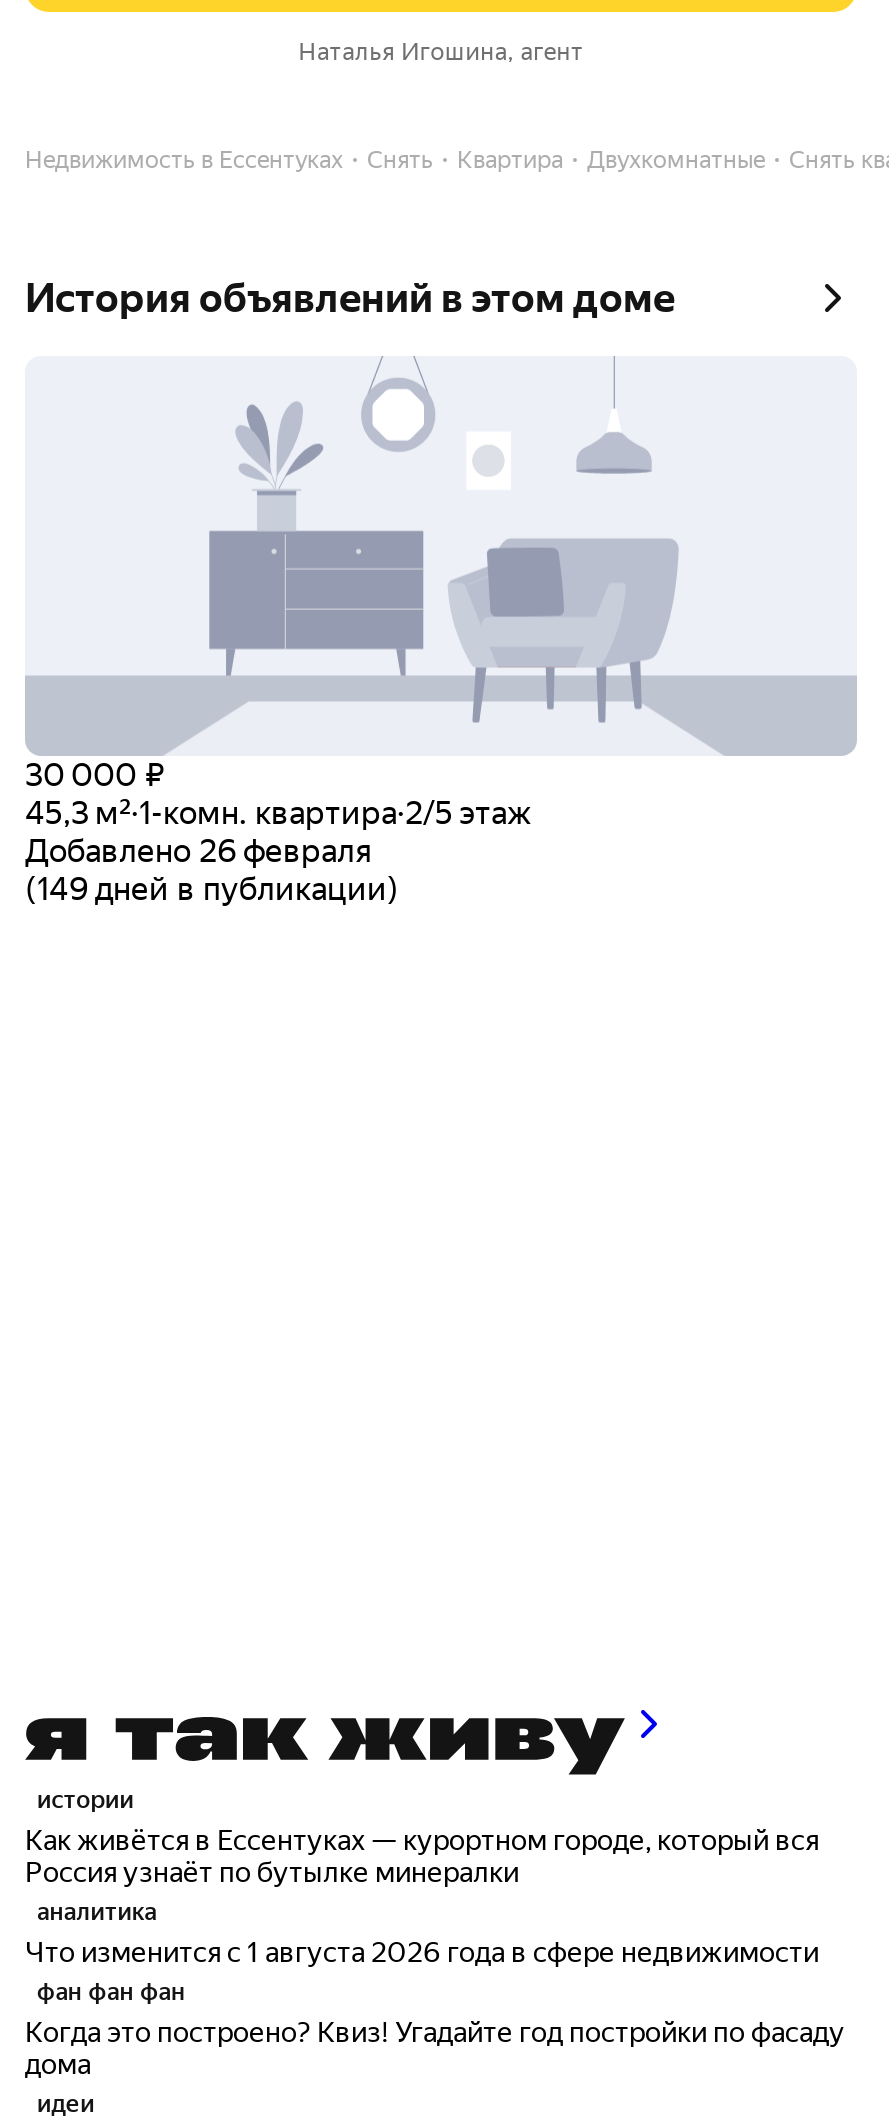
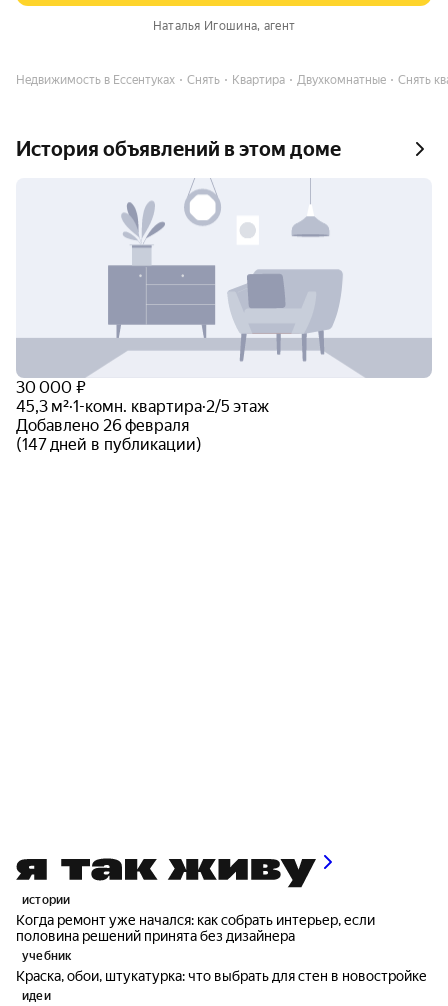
- (149 дней в публикации)
+ (147 дней в публикации)

- Как живётся в Ессентуках — курортном городе, который вся
- Россия узнаёт по бутылке минералки
- аналитика
- Что изменится с 1 августа 2026 года в сфере недвижимости
- фан фан фан
- Когда это построено? Квиз! Угадайте год постройки по фасаду
- дома
+ Когда ремонт уже начался: как собрать интерьер, если
+ половина решений принята без дизайнера
+ учебник
+ Краска, обои, штукатурка: что выбрать для стен в новостройке
